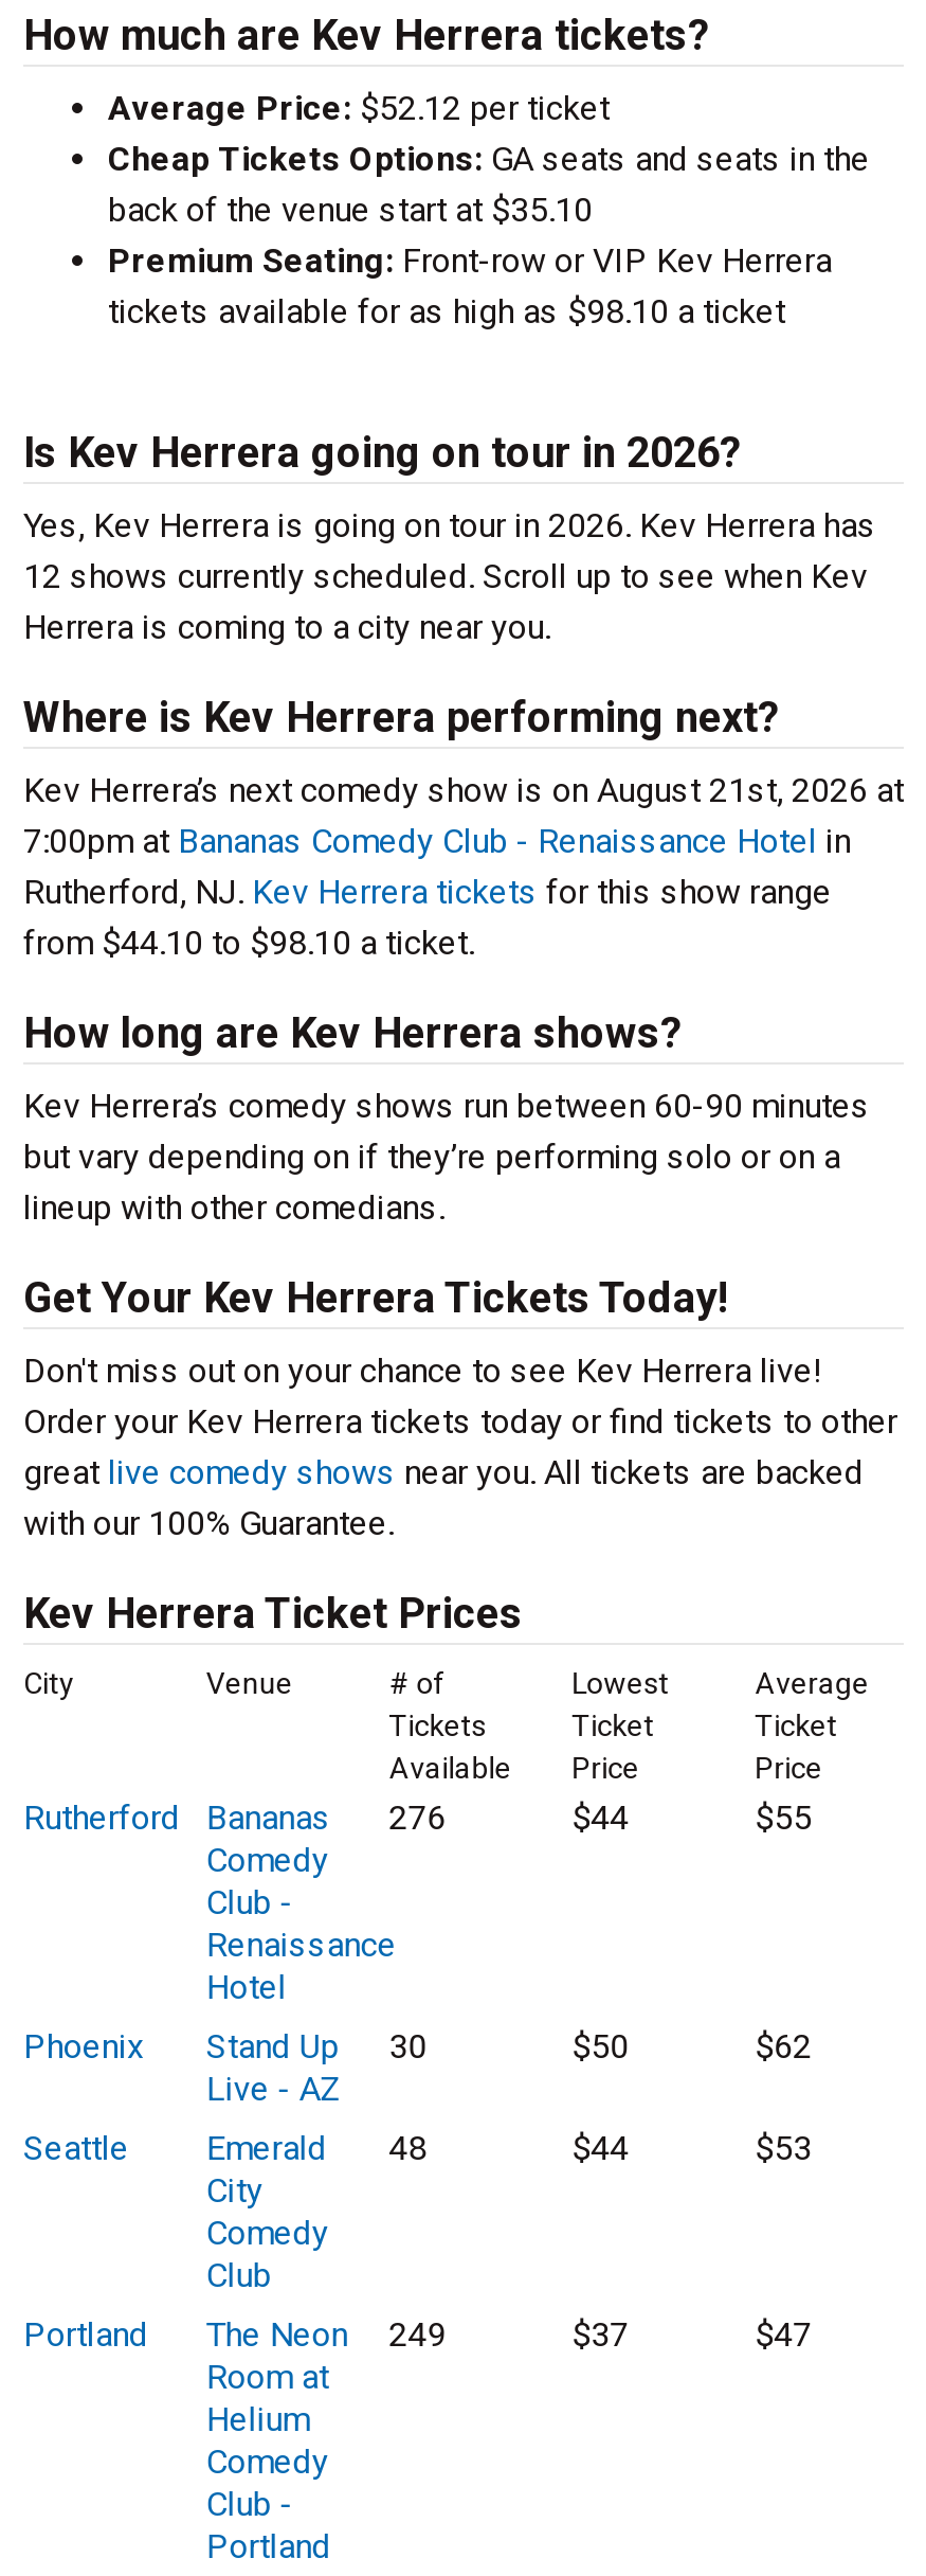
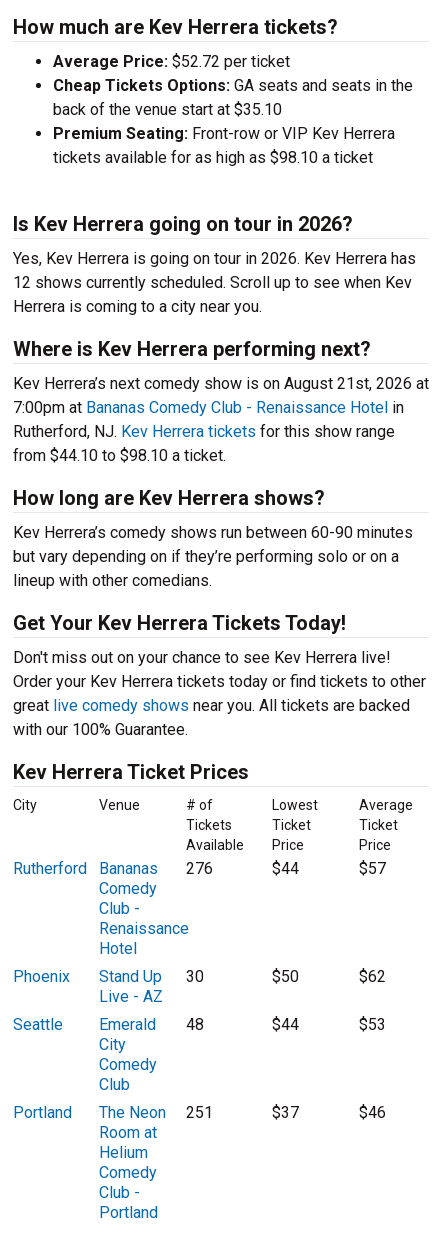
- Average Price: $52.12 per ticket
+ Average Price: $52.72 per ticket

- $55
+ $57

- Portland The Neon 249
+ Portland The Neon 251

- $47
+ $46
